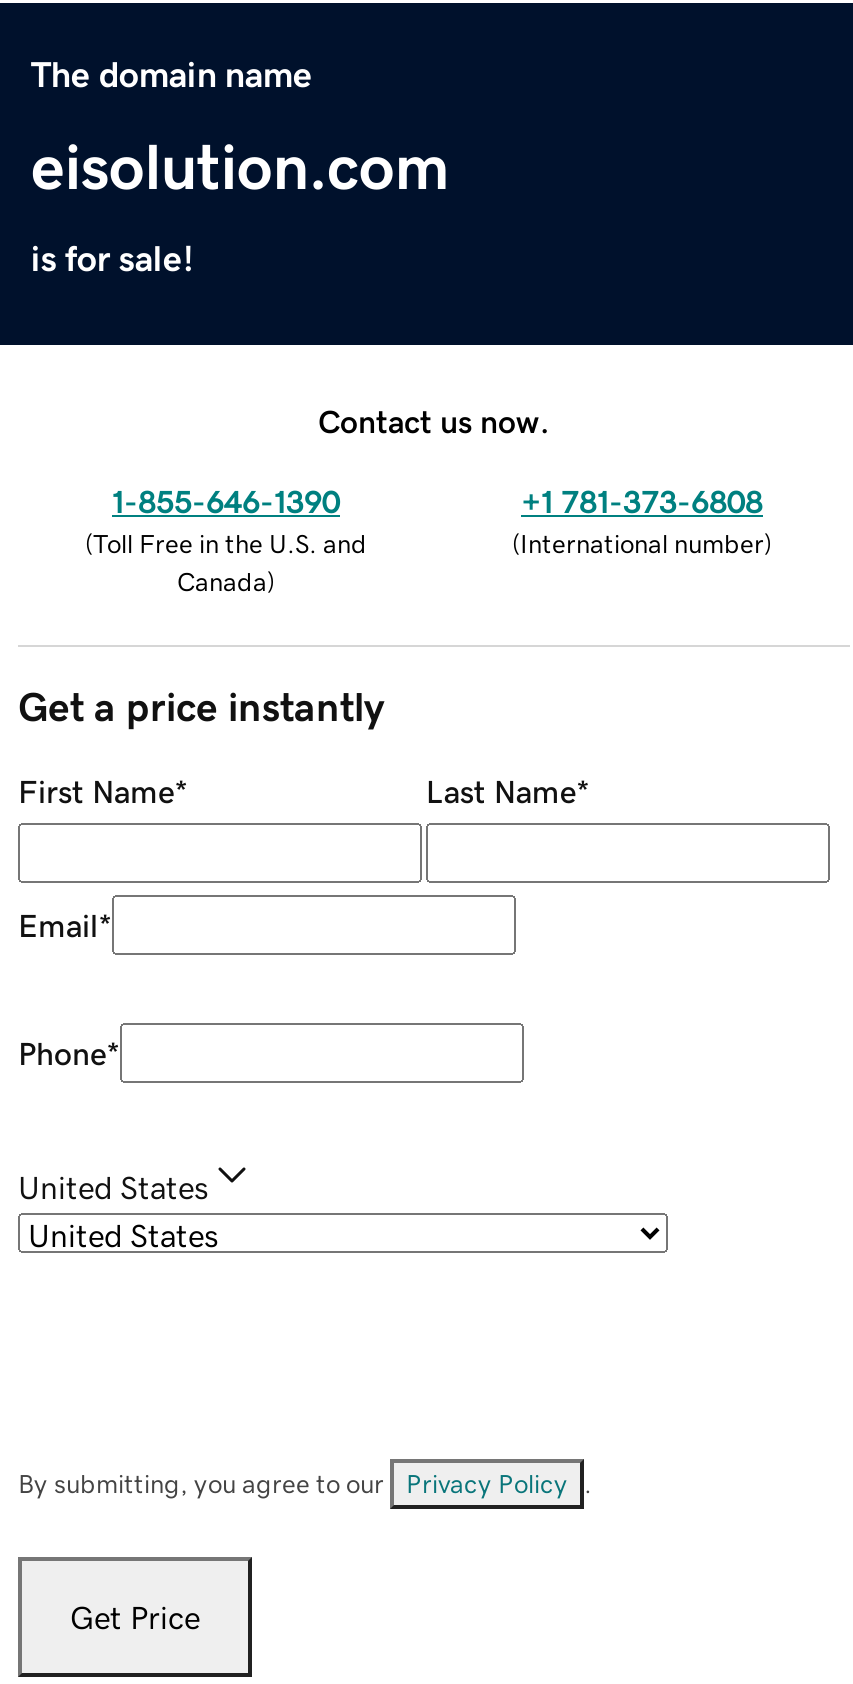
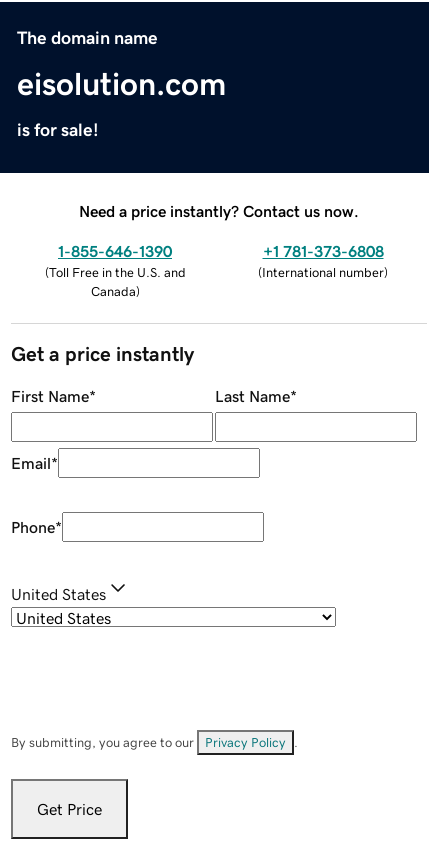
- Contact us now.
+ Need a price instantly? Contact us now.
